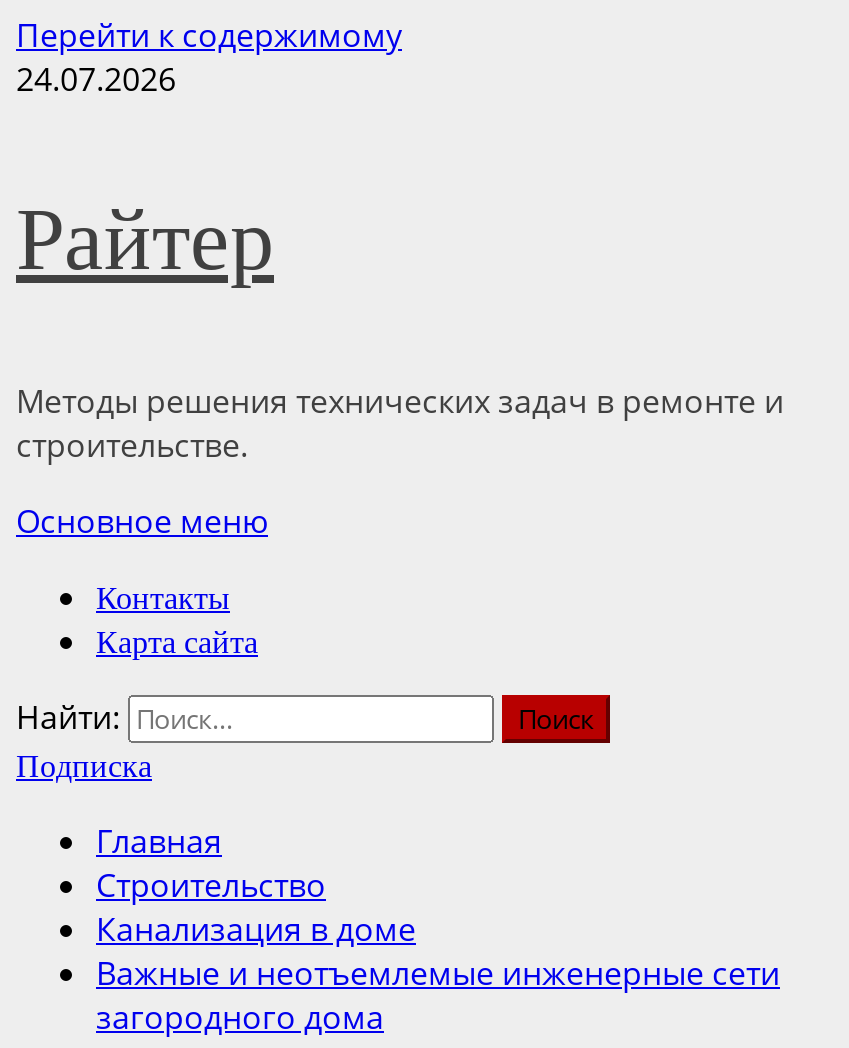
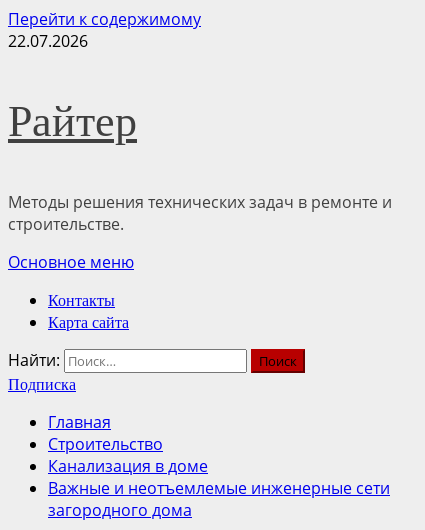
- 24.07.2026
+ 22.07.2026
